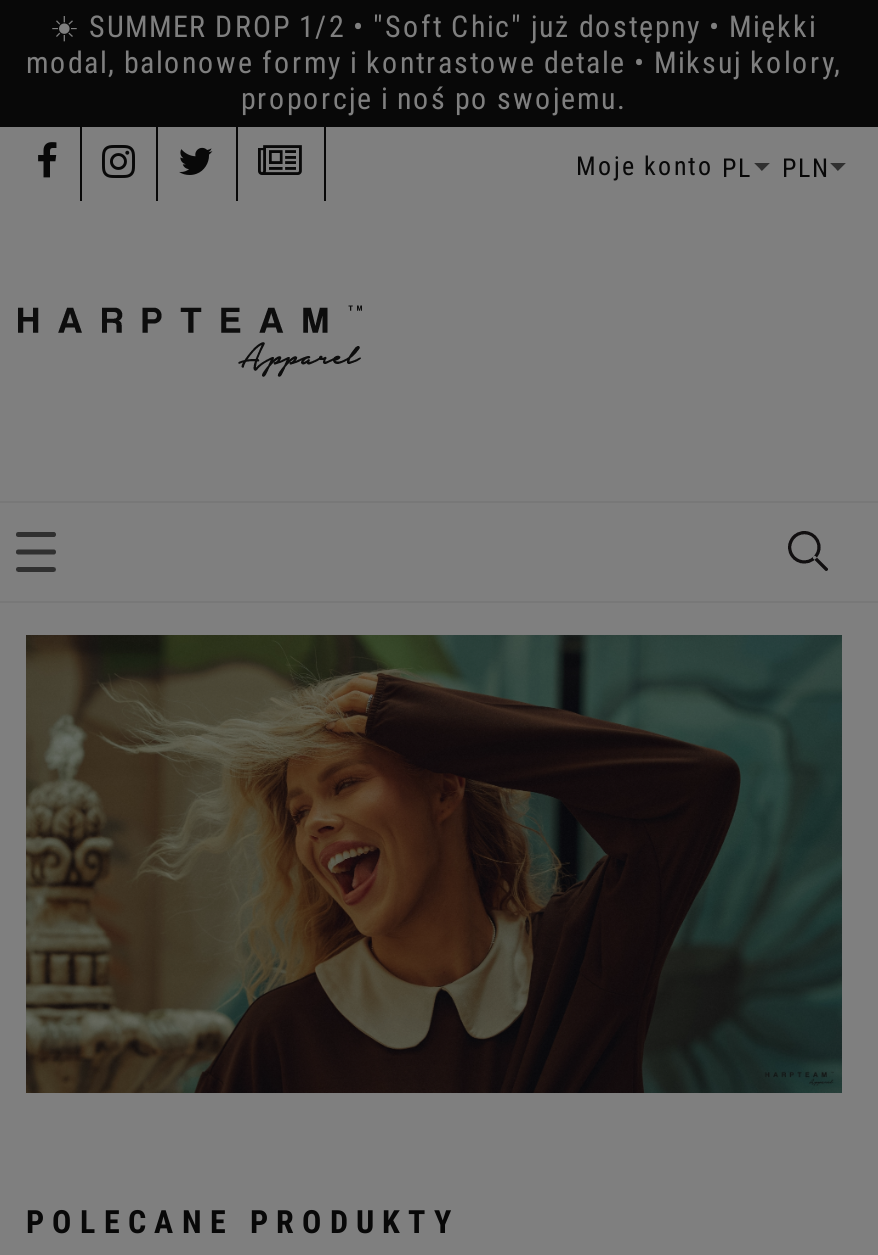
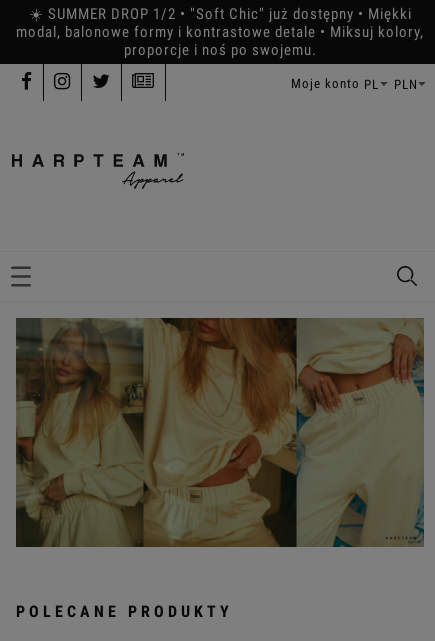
- [image]
+ [image]
